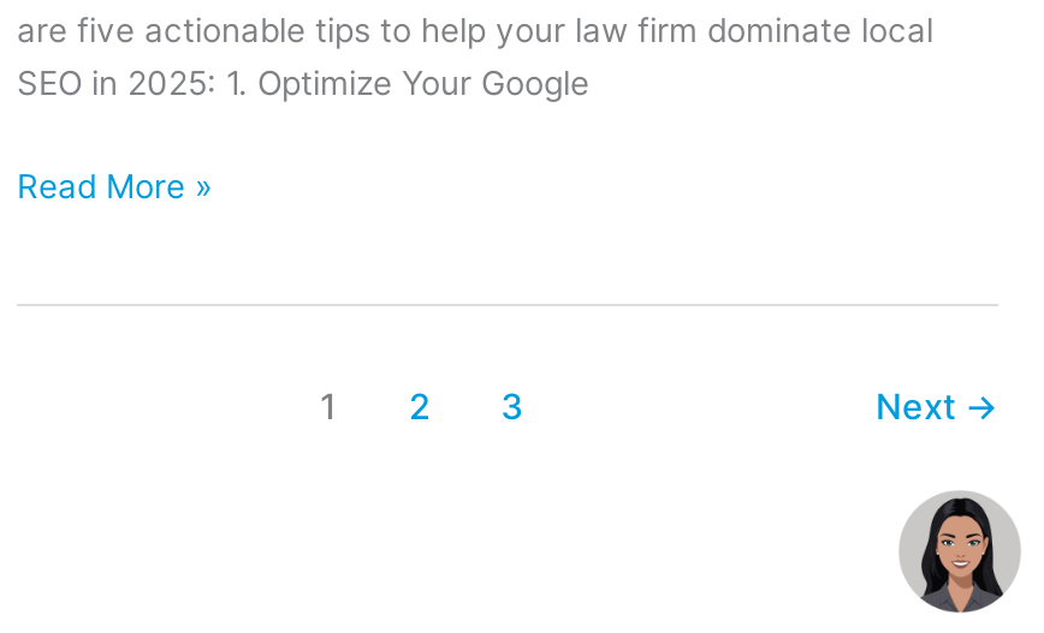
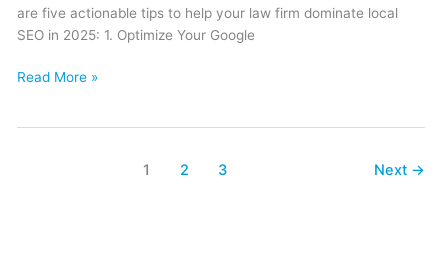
- [image]
